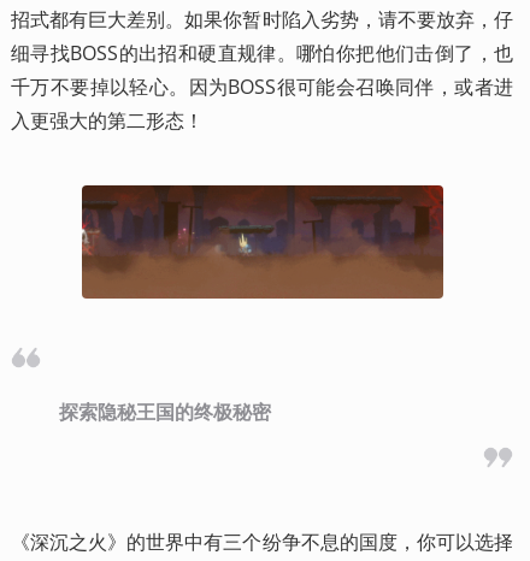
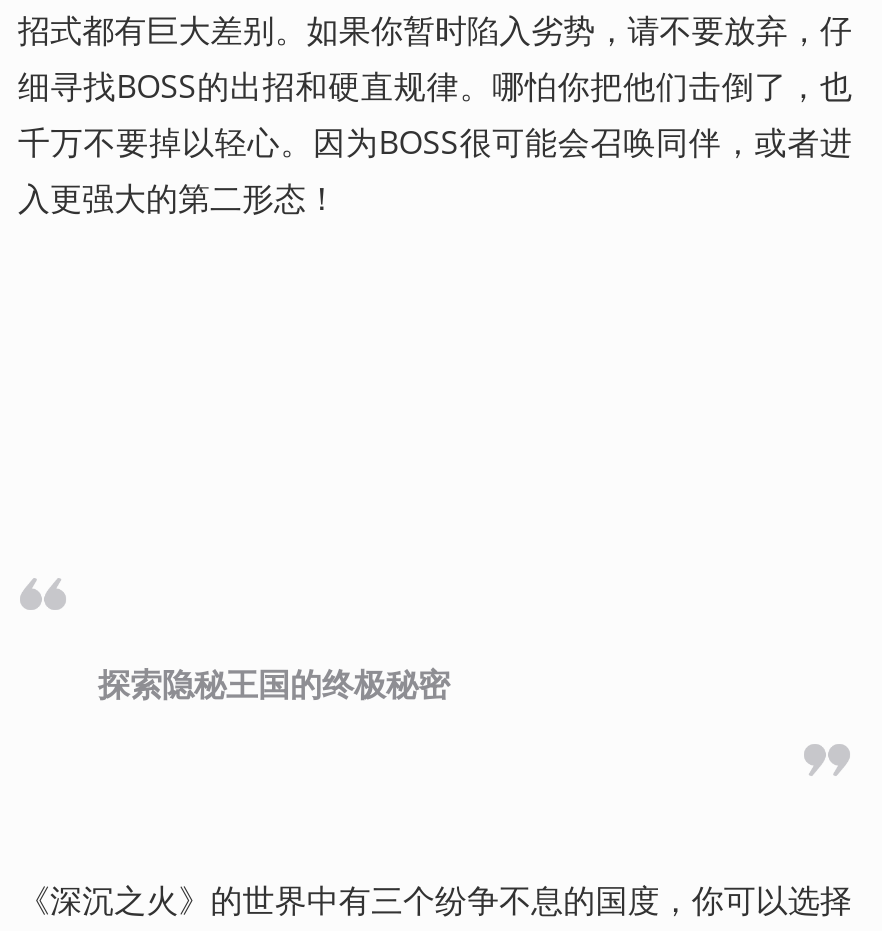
- [image]
